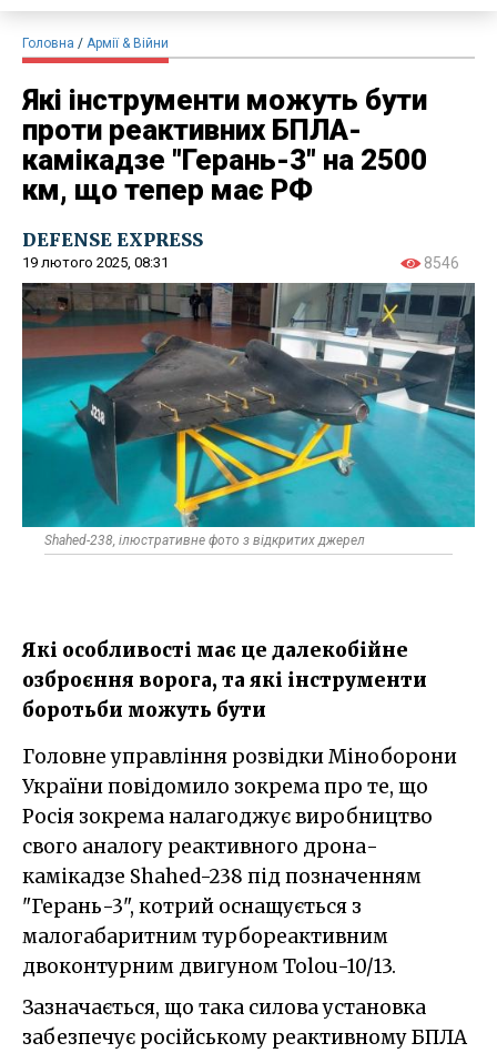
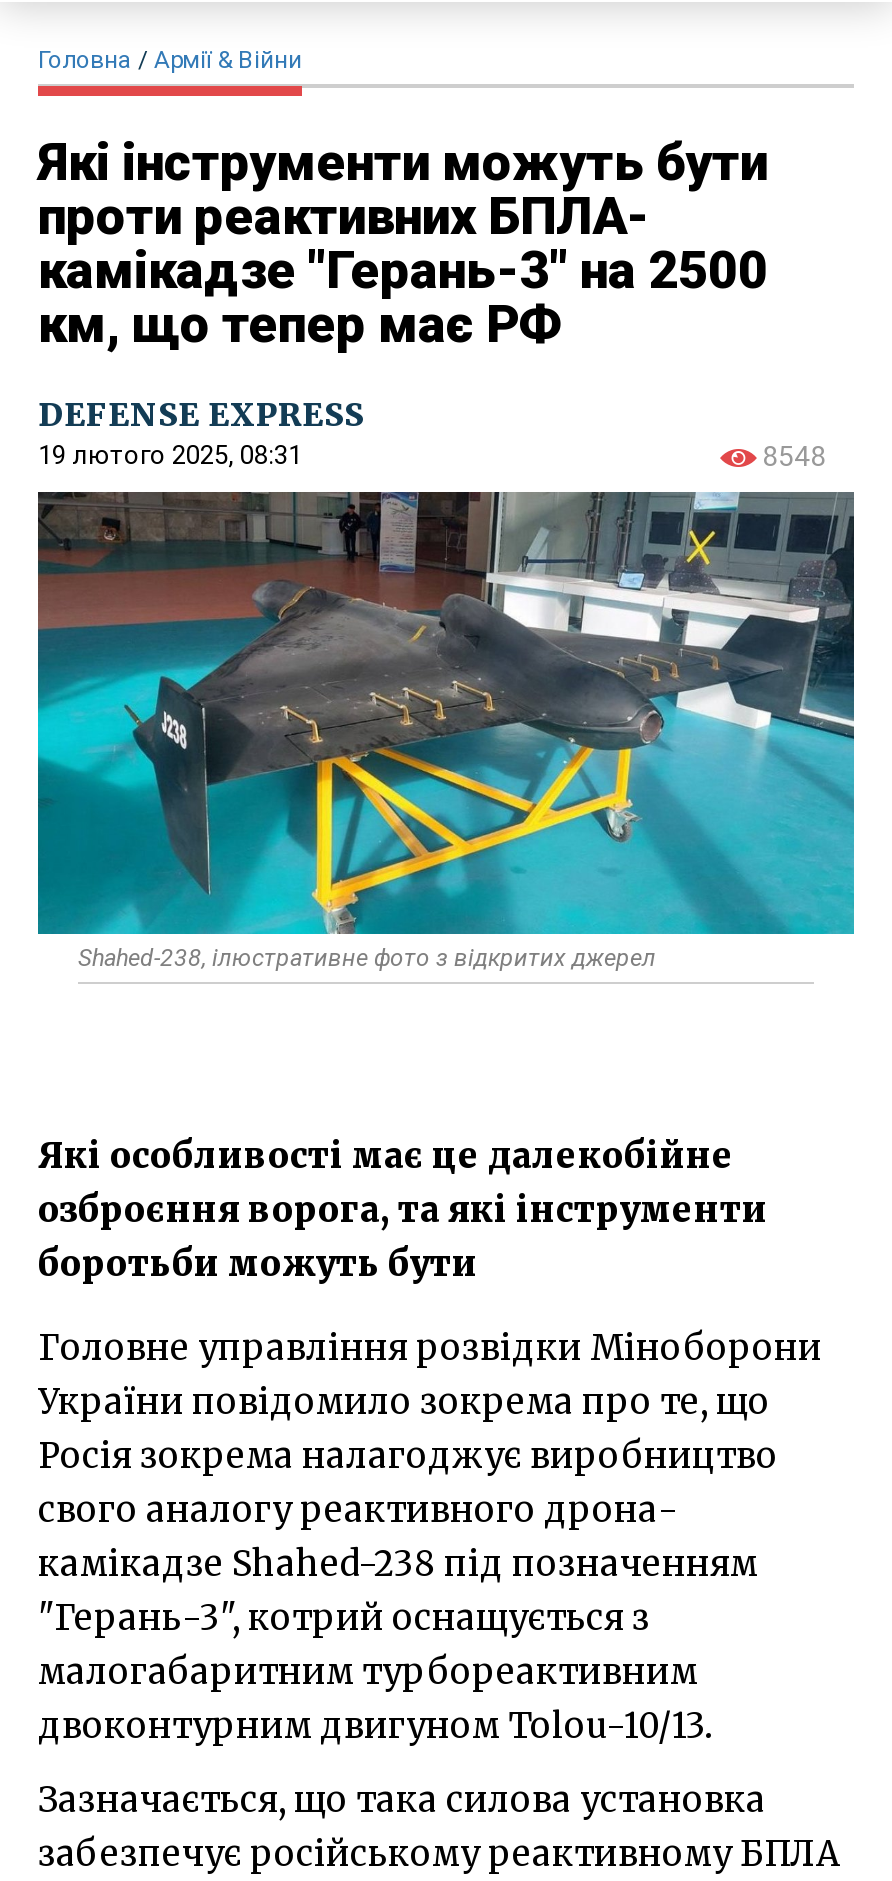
- 8546
+ 8548
